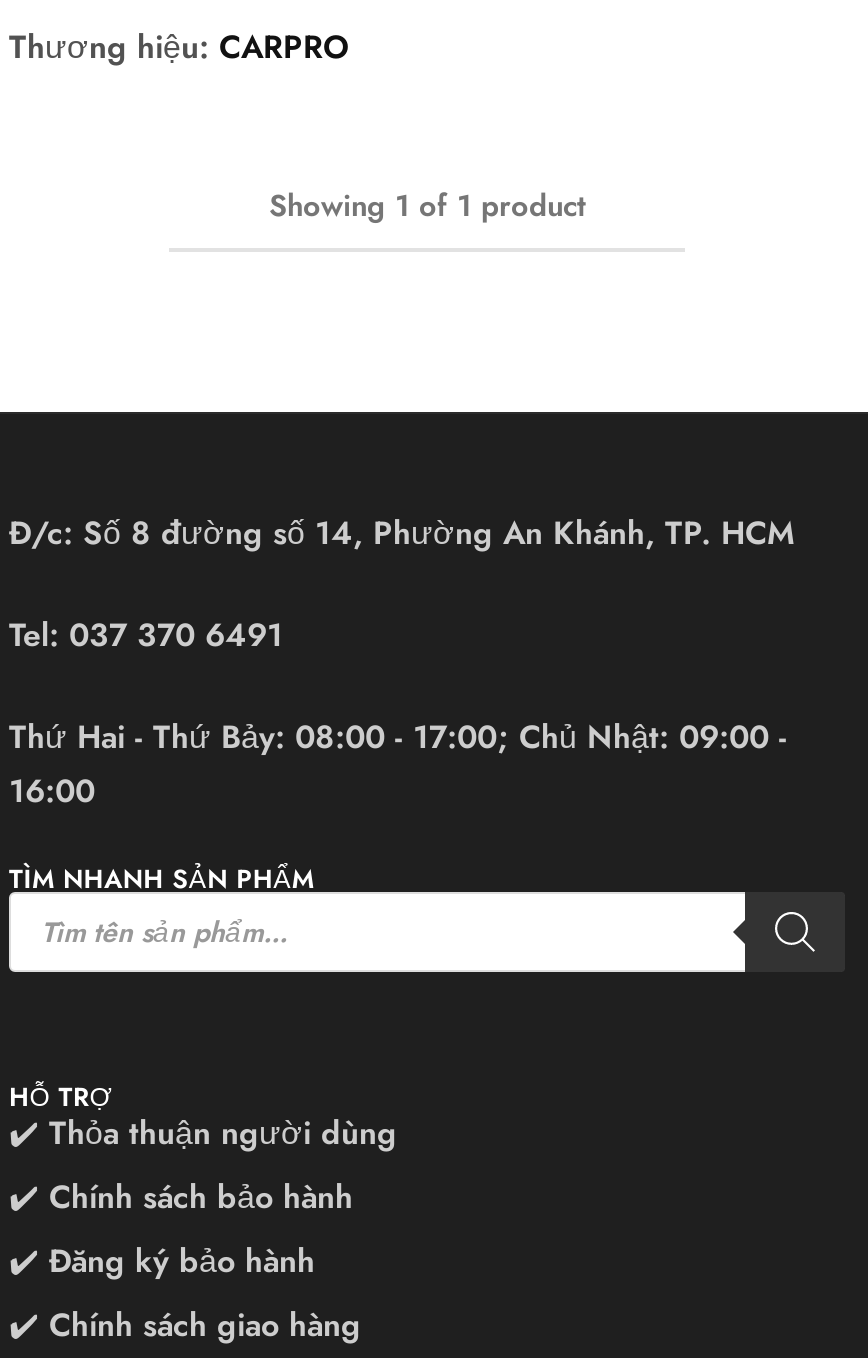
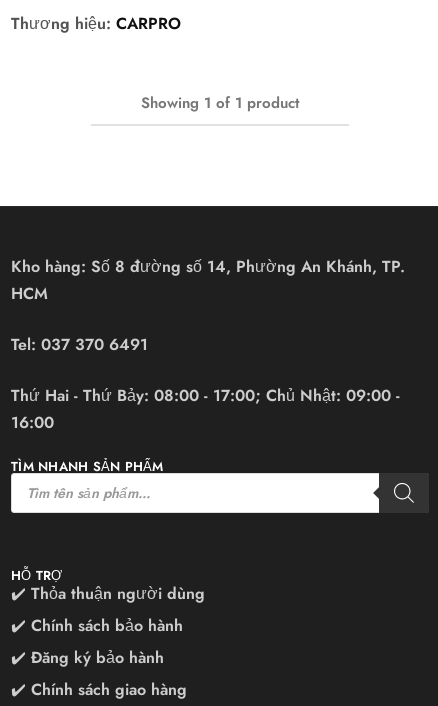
- Đ/c: Số 8 đường số 14, Phường An Khánh, TP. HCM
+ Kho hàng: Số 8 đường số 14, Phường An Khánh, TP.
+ HCM
